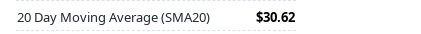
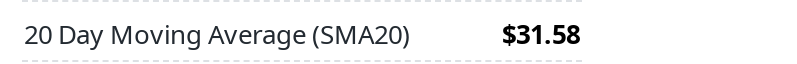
- $30.62
+ $31.58
